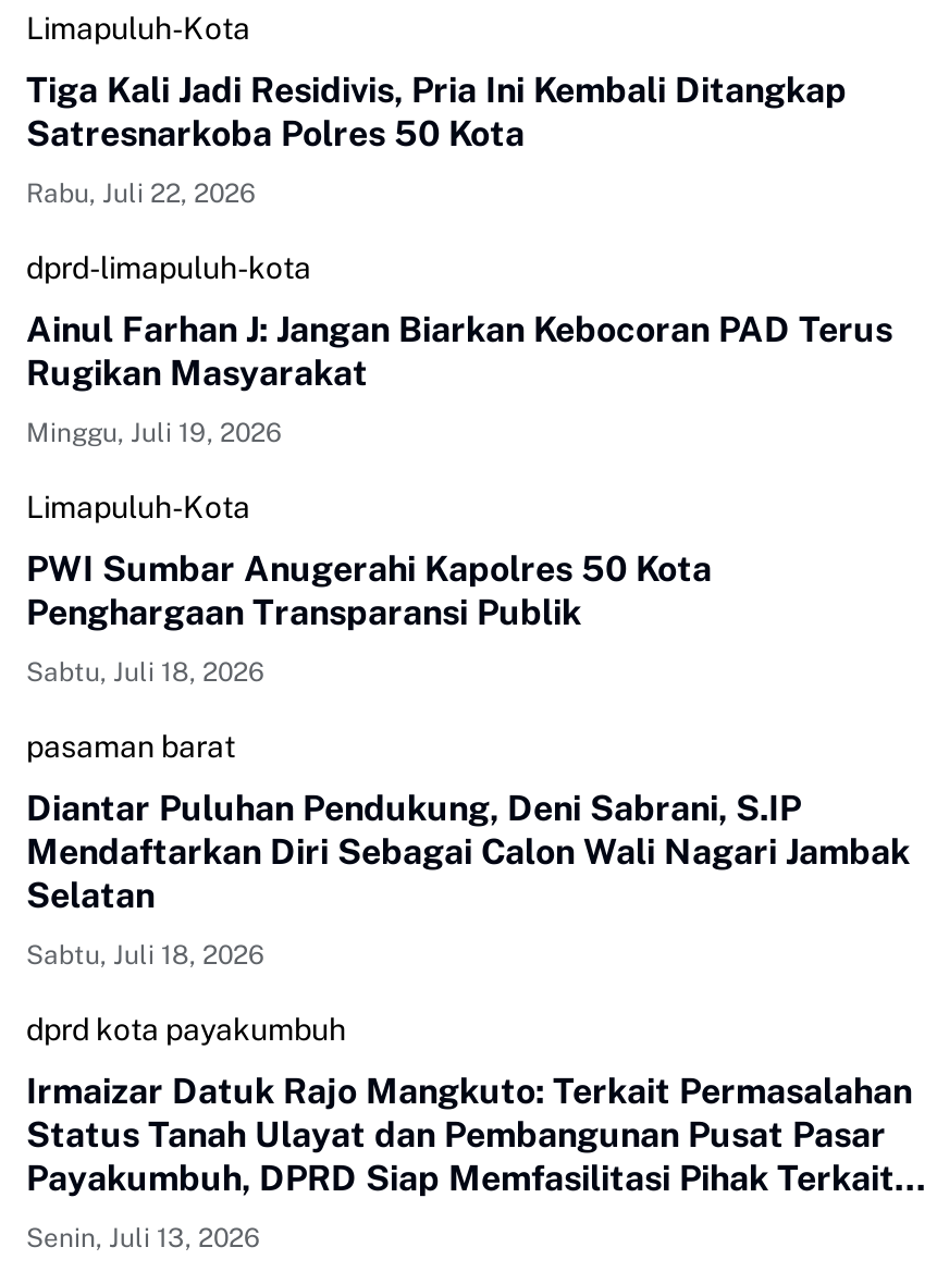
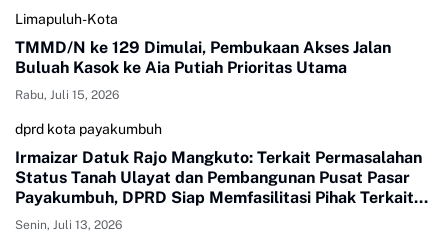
- Tiga Kali Jadi Residivis, Pria Ini Kembali Ditangkap
- Satresnarkoba Polres 50 Kota
- Rabu, Juli 22, 2026
- dprd-limapuluh-kota
- Ainul Farhan J: Jangan Biarkan Kebocoran PAD Terus
- Rugikan Masyarakat
- Minggu, Juli 19, 2026
- Limapuluh-Kota
- PWI Sumbar Anugerahi Kapolres 50 Kota
- Penghargaan Transparansi Publik
- Sabtu, Juli 18, 2026
- pasaman barat
- Diantar Puluhan Pendukung, Deni Sabrani, S.IP
- Mendaftarkan Diri Sebagai Calon Wali Nagari Jambak
- Selatan
- Sabtu, Juli 18, 2026
+ TMMD/N ke 129 Dimulai, Pembukaan Akses Jalan
+ Buluah Kasok ke Aia Putiah Prioritas Utama
+ Rabu, Juli 15, 2026
